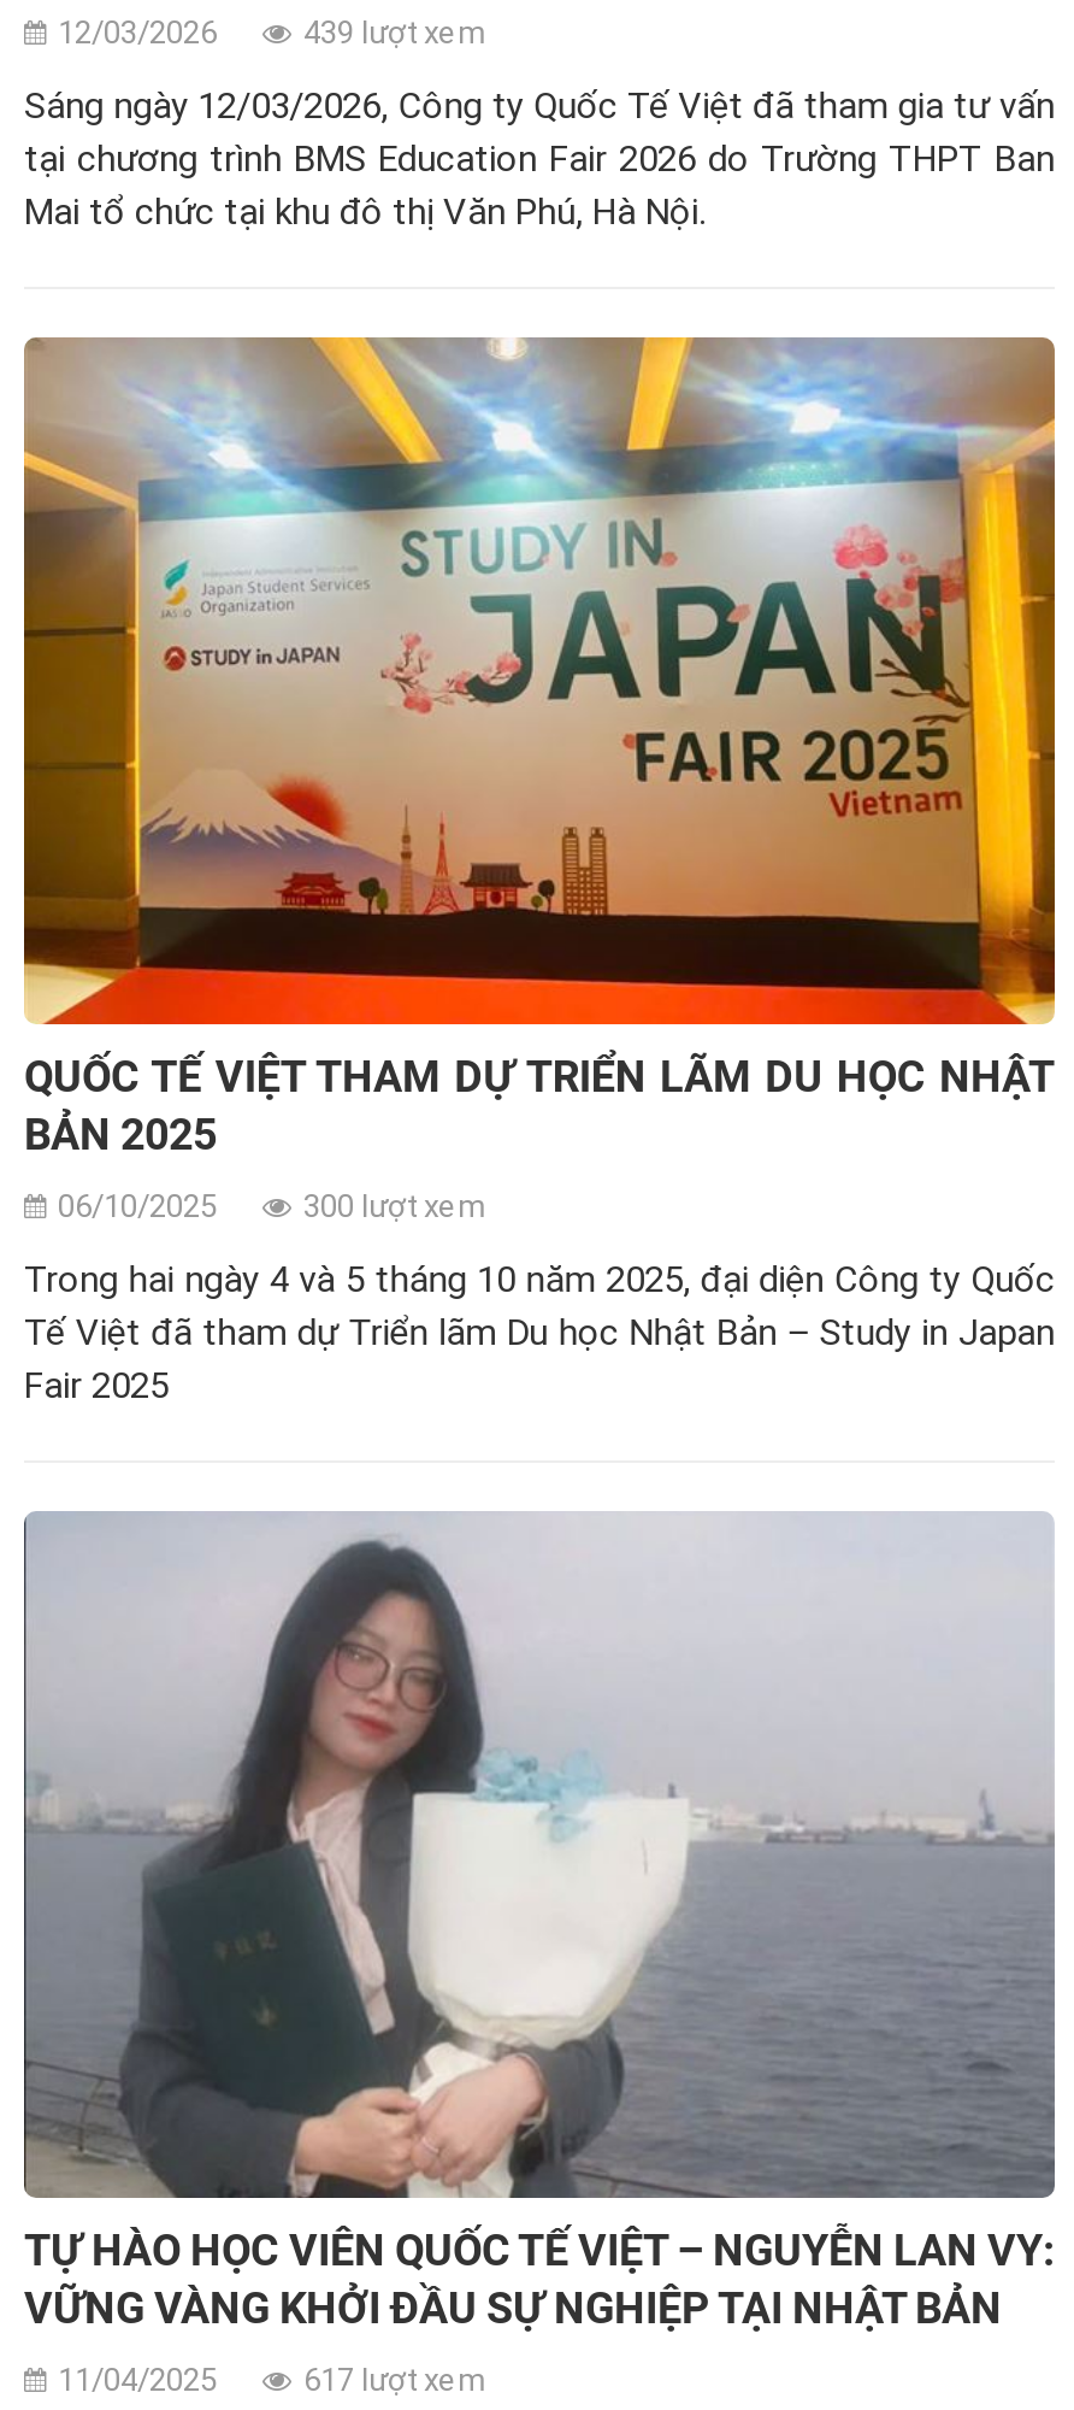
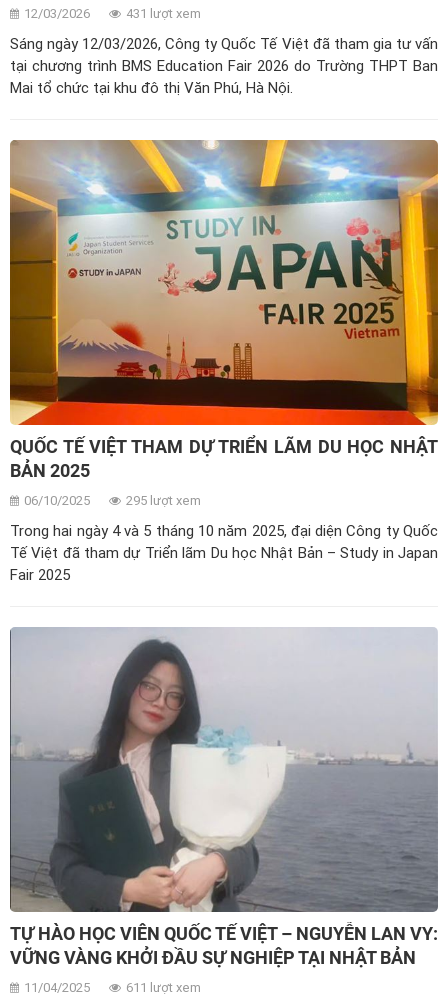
- 439 lượt xem
+ 431 lượt xem

- 300 lượt xem
+ 295 lượt xem

- 617 lượt xem
+ 611 lượt xem
